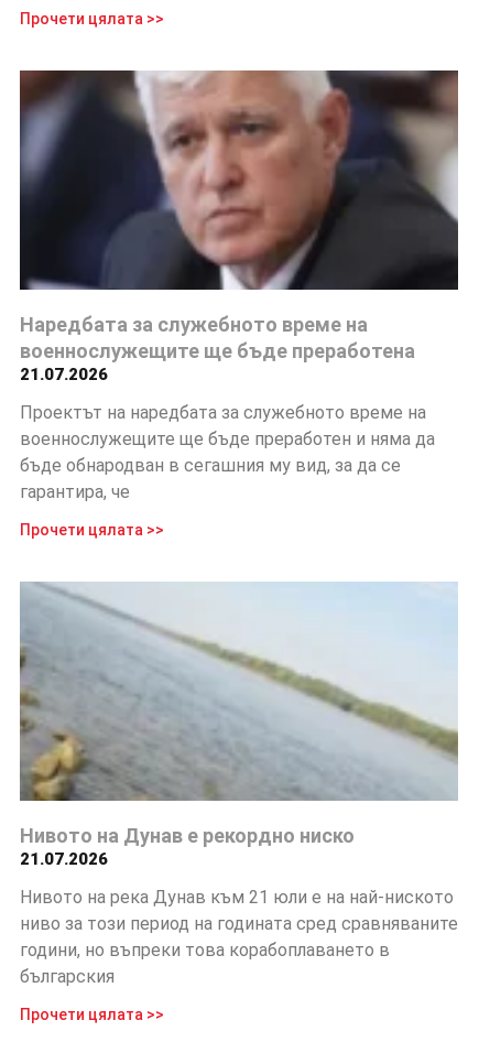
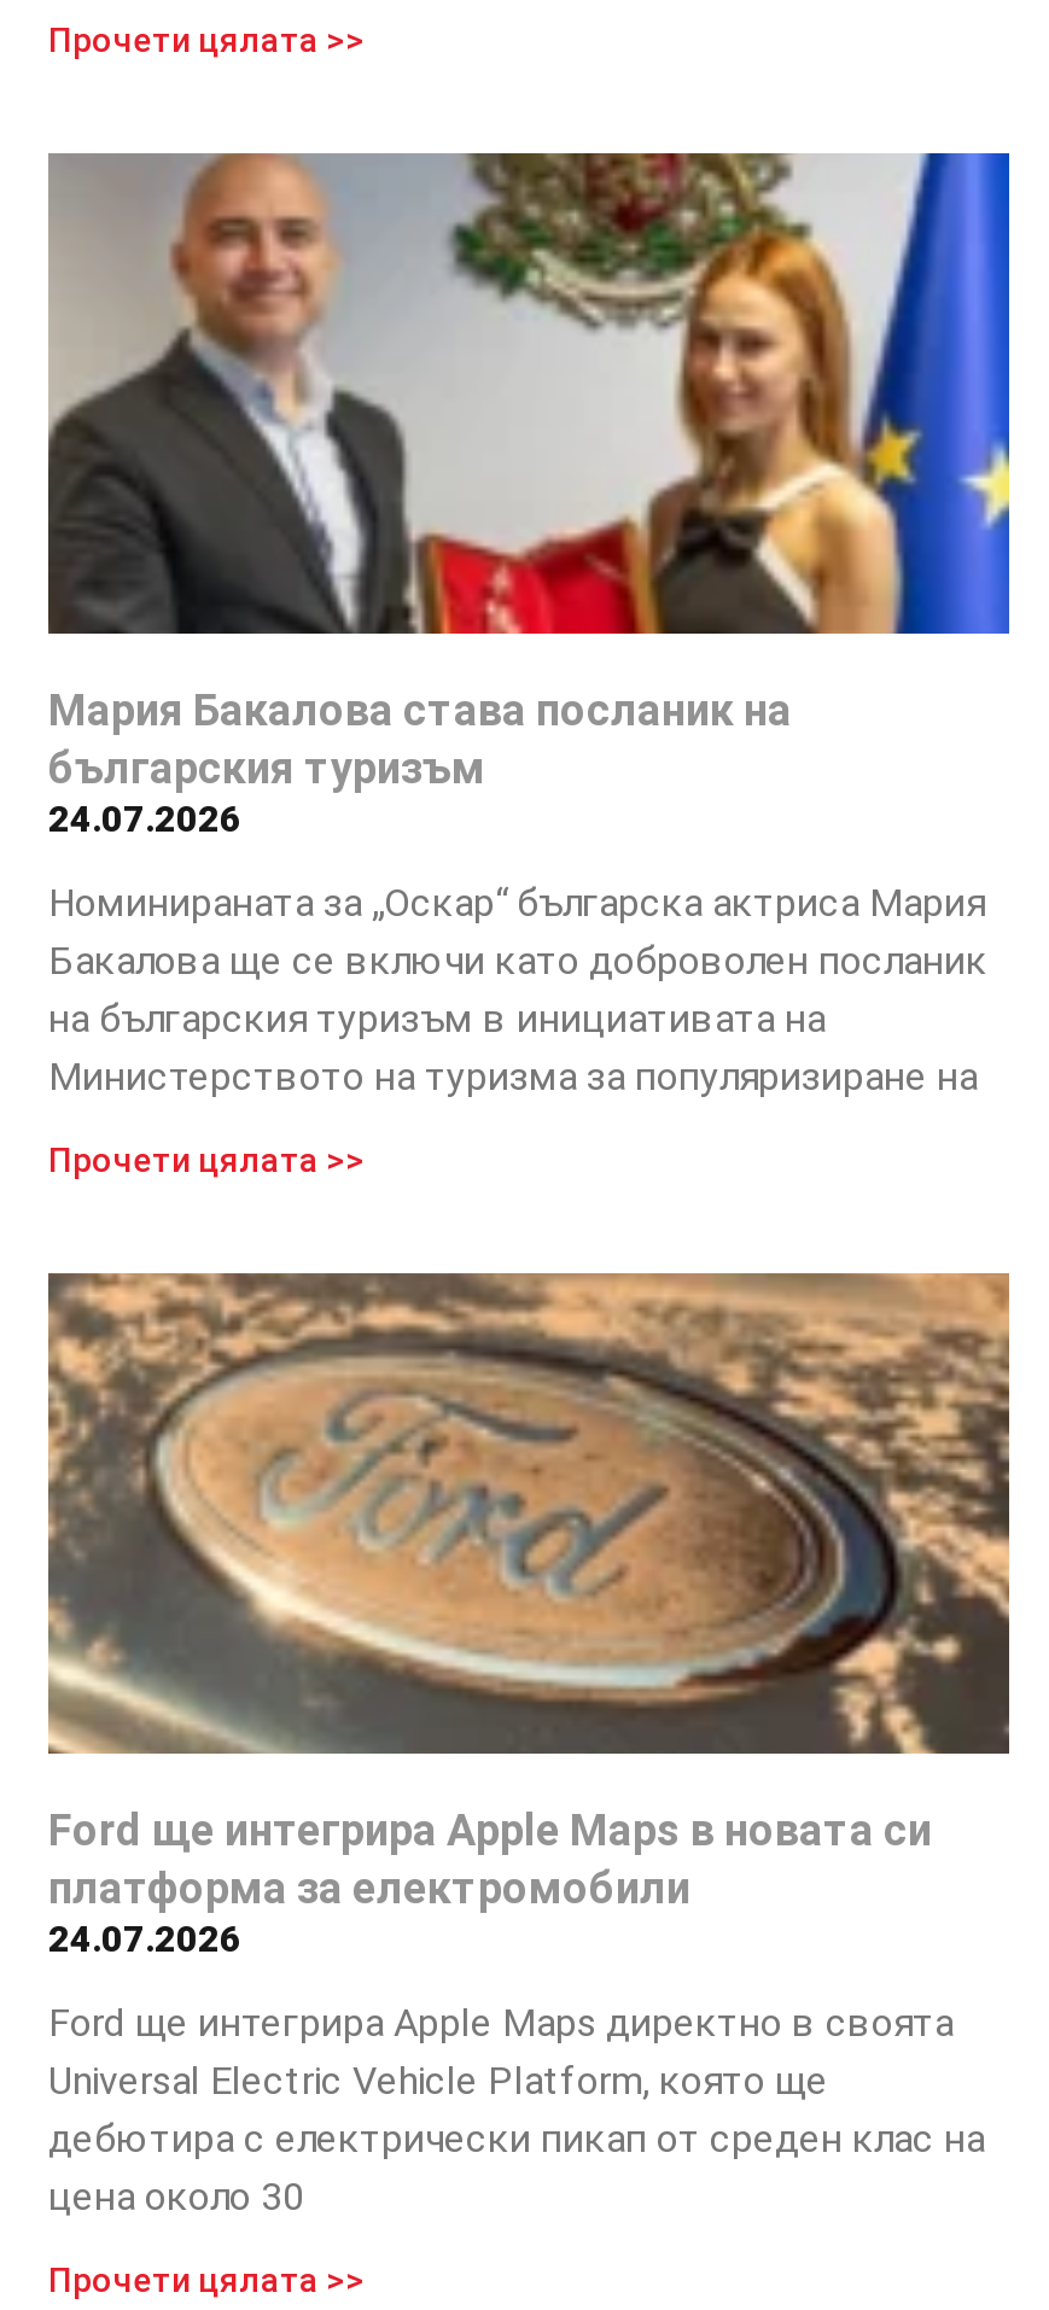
- [image]
- Наредбата за служебното време на
- военнослужещите ще бъде преработена
- 21.07.2026
+ [image]
+ Мария Бакалова става посланик на
+ българския туризъм
+ 24.07.2026

- Проектът на наредбата за служебното време на
- военнослужещите ще бъде преработен и няма да
- бъде обнародван в сегашния му вид, за да се
- гарантира, че
+ Номинираната за „Оскар“ българска актриса Мария
+ Бакалова ще се включи като доброволен посланик
+ на българския туризъм в инициативата на
+ Министерството на туризма за популяризиране на

- [image]
- Нивото на Дунав е рекордно ниско
- 21.07.2026
+ [image]
+ Ford ще интегрира Apple Maps в новата си
+ платформа за електромобили
+ 24.07.2026

- Нивото на река Дунав към 21 юли е на най-ниското
- ниво за този период на годината сред сравняваните
- години, но въпреки това корабоплаването в
- българския
+ Ford ще интегрира Apple Maps директно в своята
+ Universal Electric Vehicle Platform, която ще
+ дебютира с електрически пикап от среден клас на
+ цена около 30
